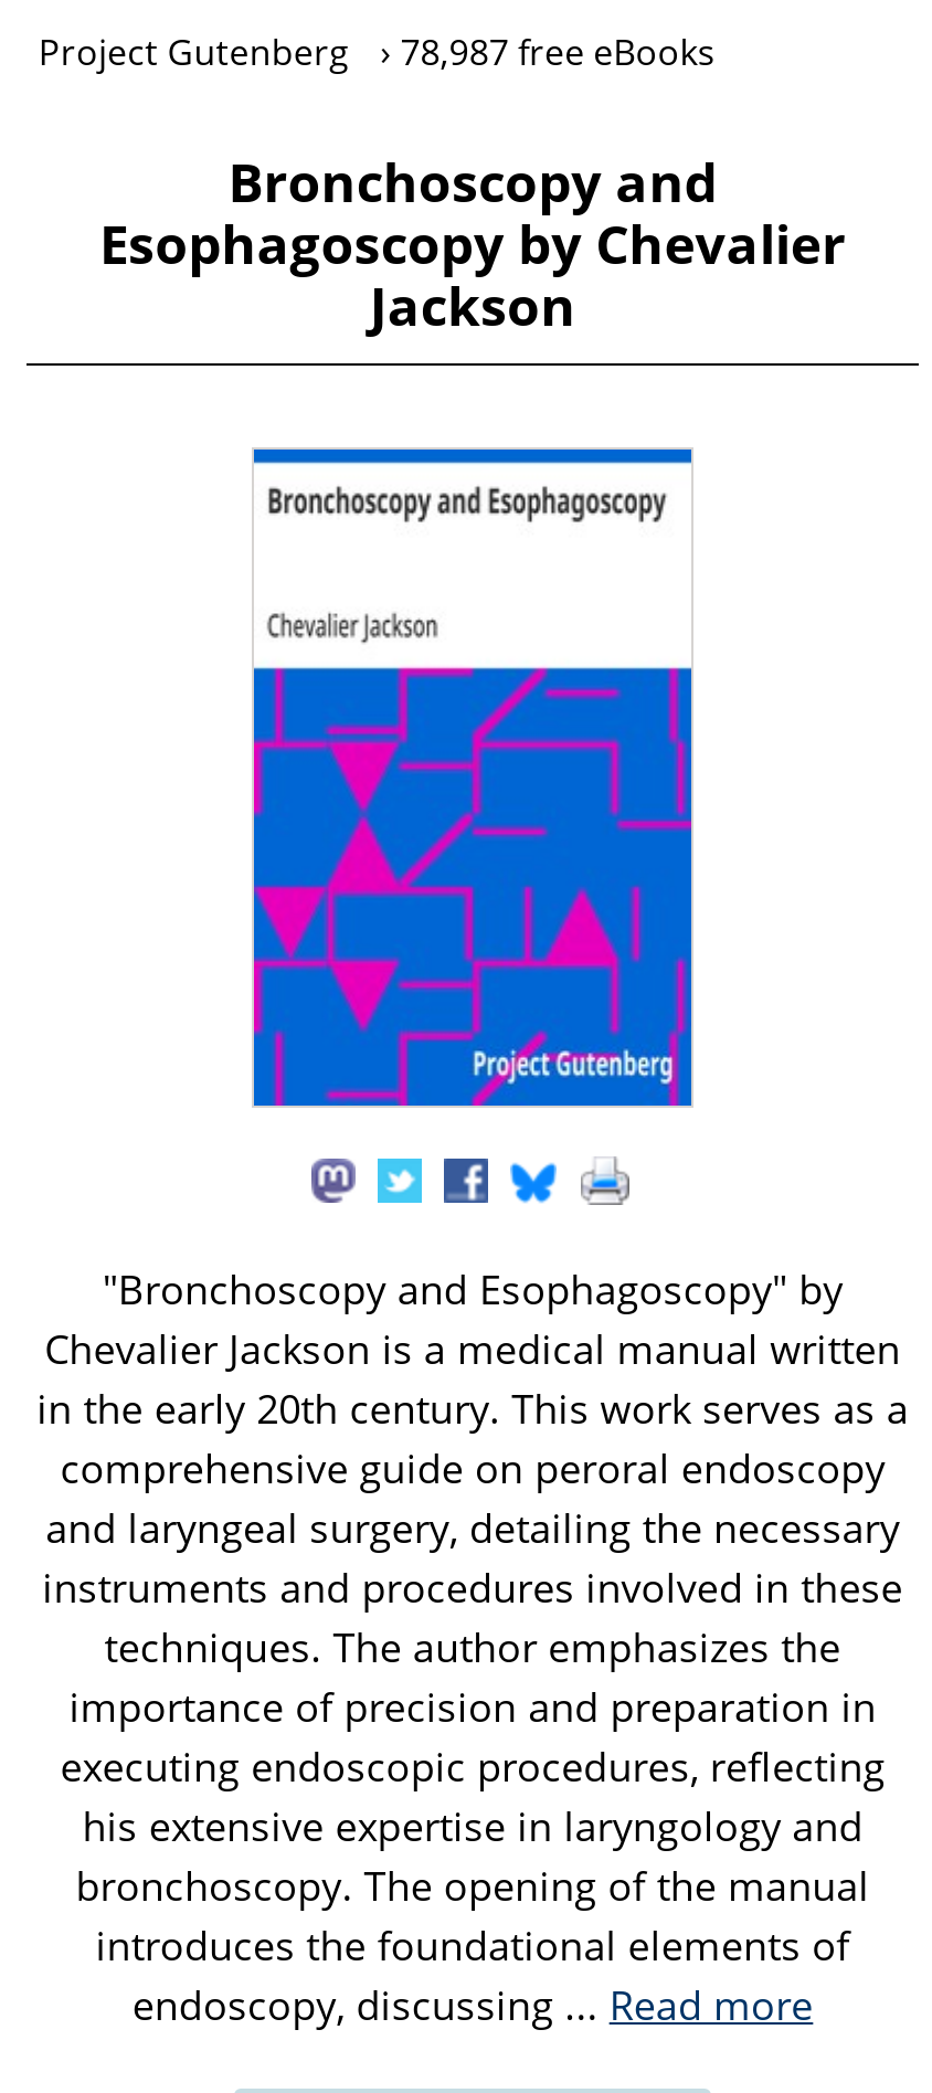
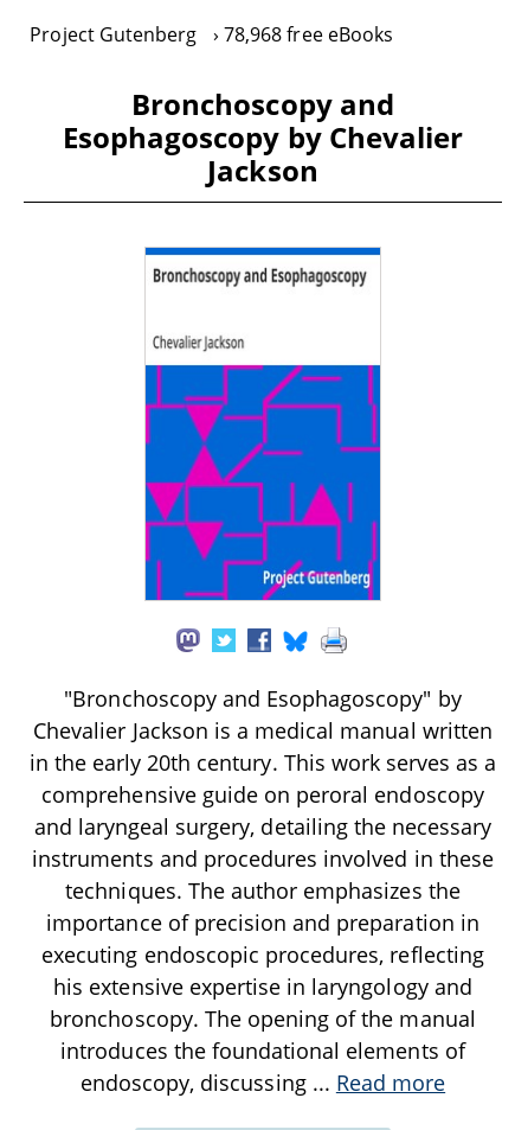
- Project Gutenberg 78,987 free eBooks
+ Project Gutenberg 78,968 free eBooks
